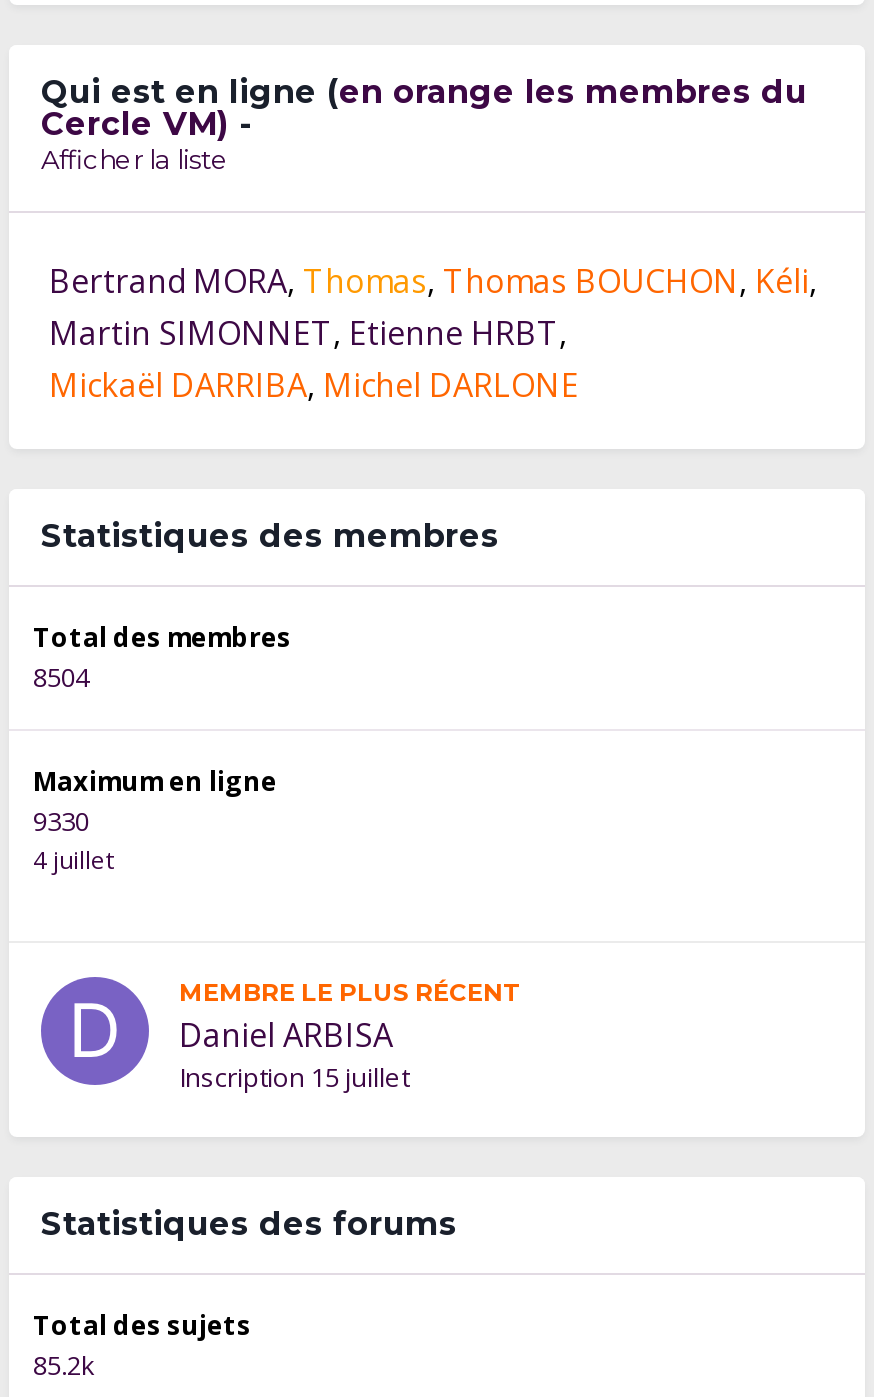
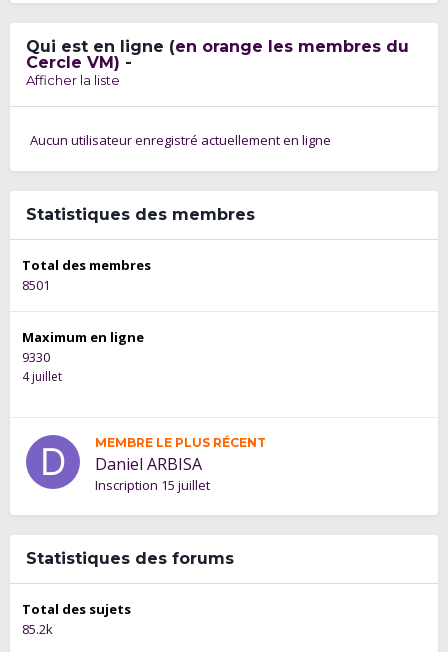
- Bertrand MORA Thomas Thomas BOUCHON Kéli
- Martin SIMONNET Etienne HRBT
- Mickaël DARRIBA Michel DARLONE
+ Aucun utilisateur enregistré actuellement en ligne

- 8504
+ 8501
